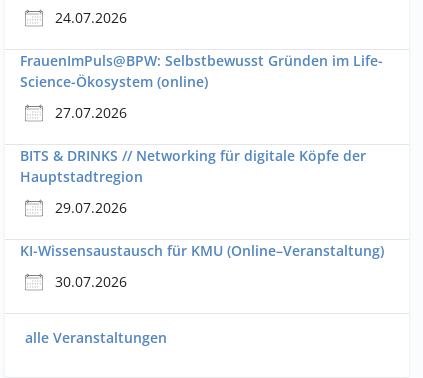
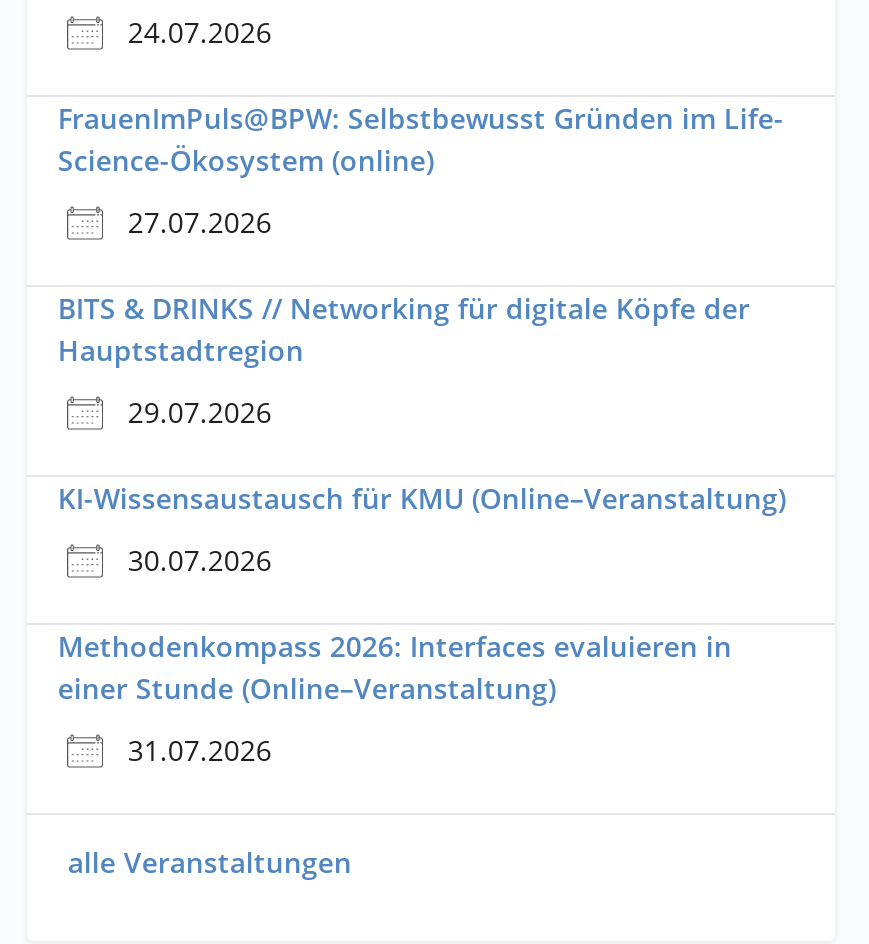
+ Methodenkompass 2026: Interfaces evaluieren in
+ einer Stunde (Online–Veranstaltung)
+ 31.07.2026
